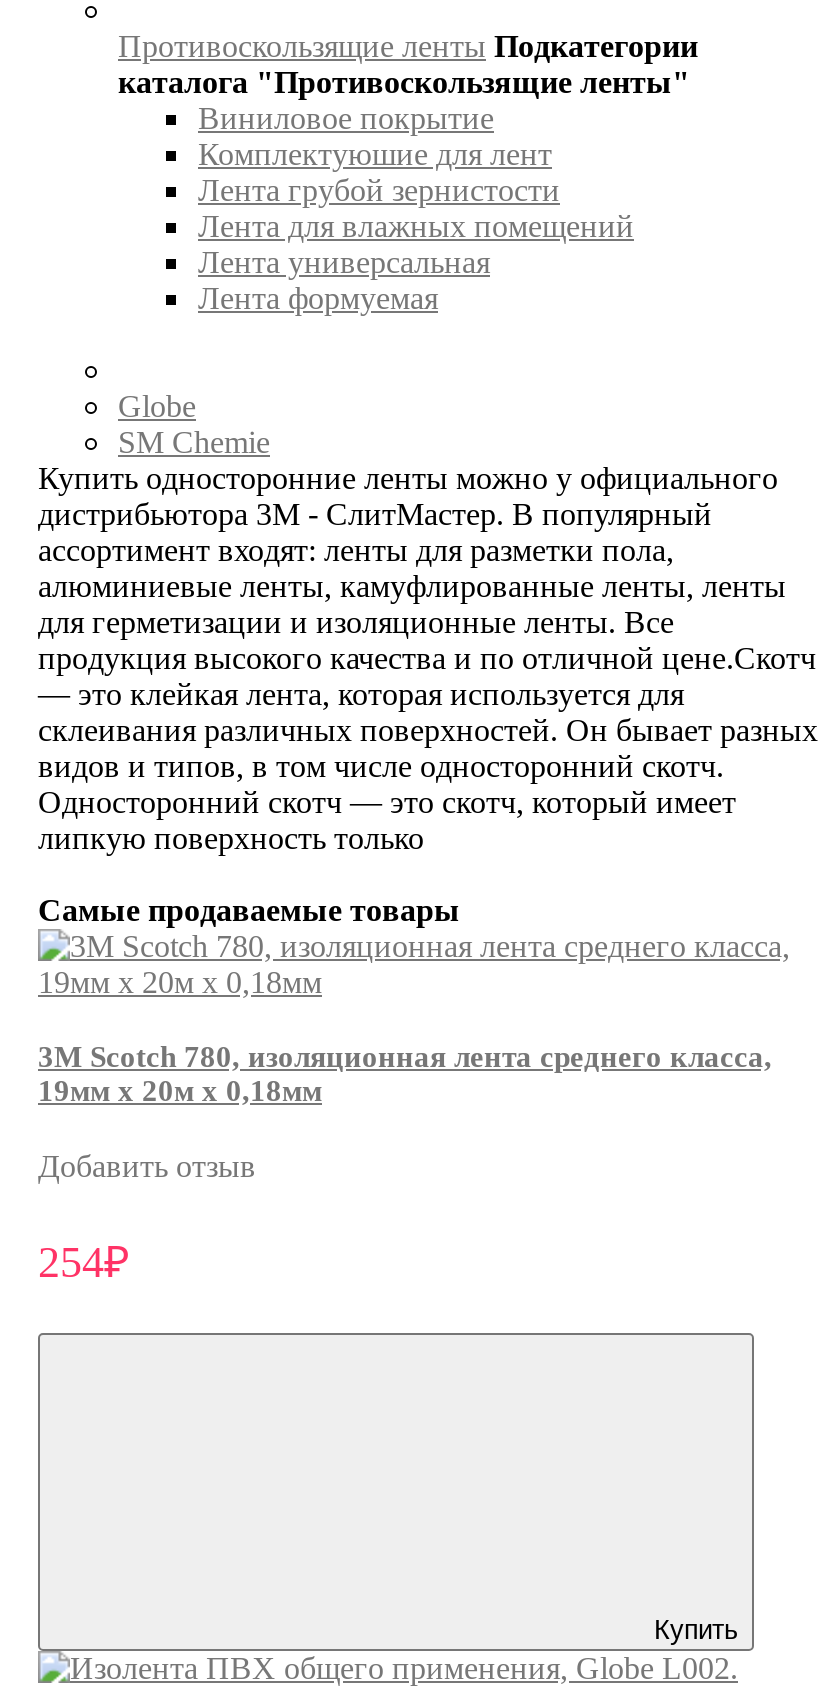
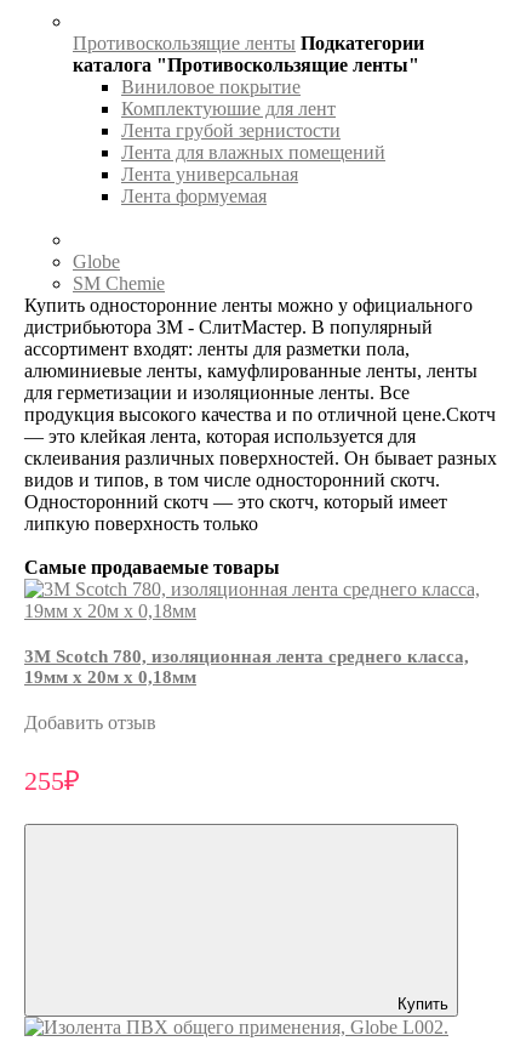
- 254₽
+ 255₽
